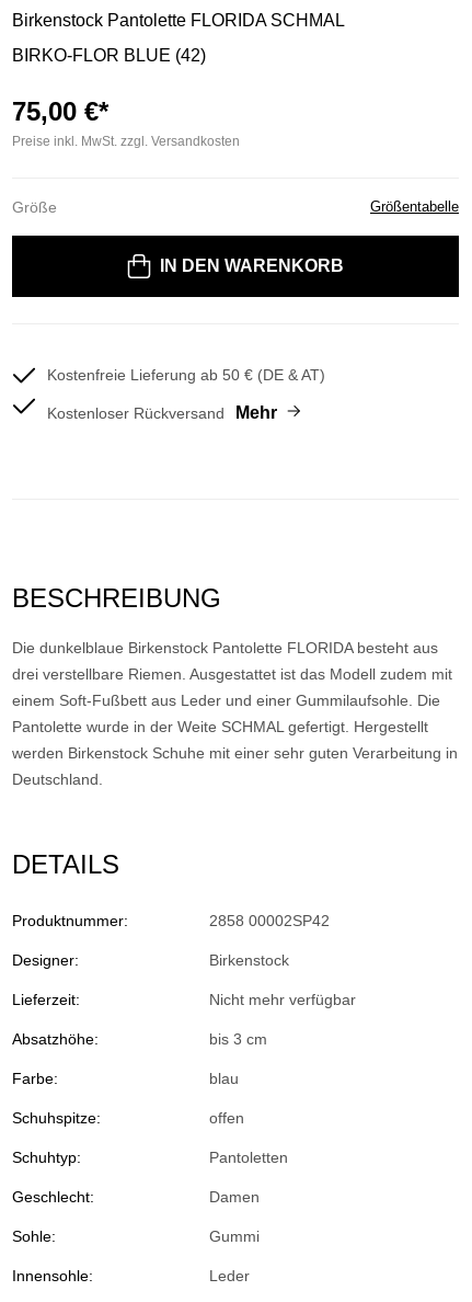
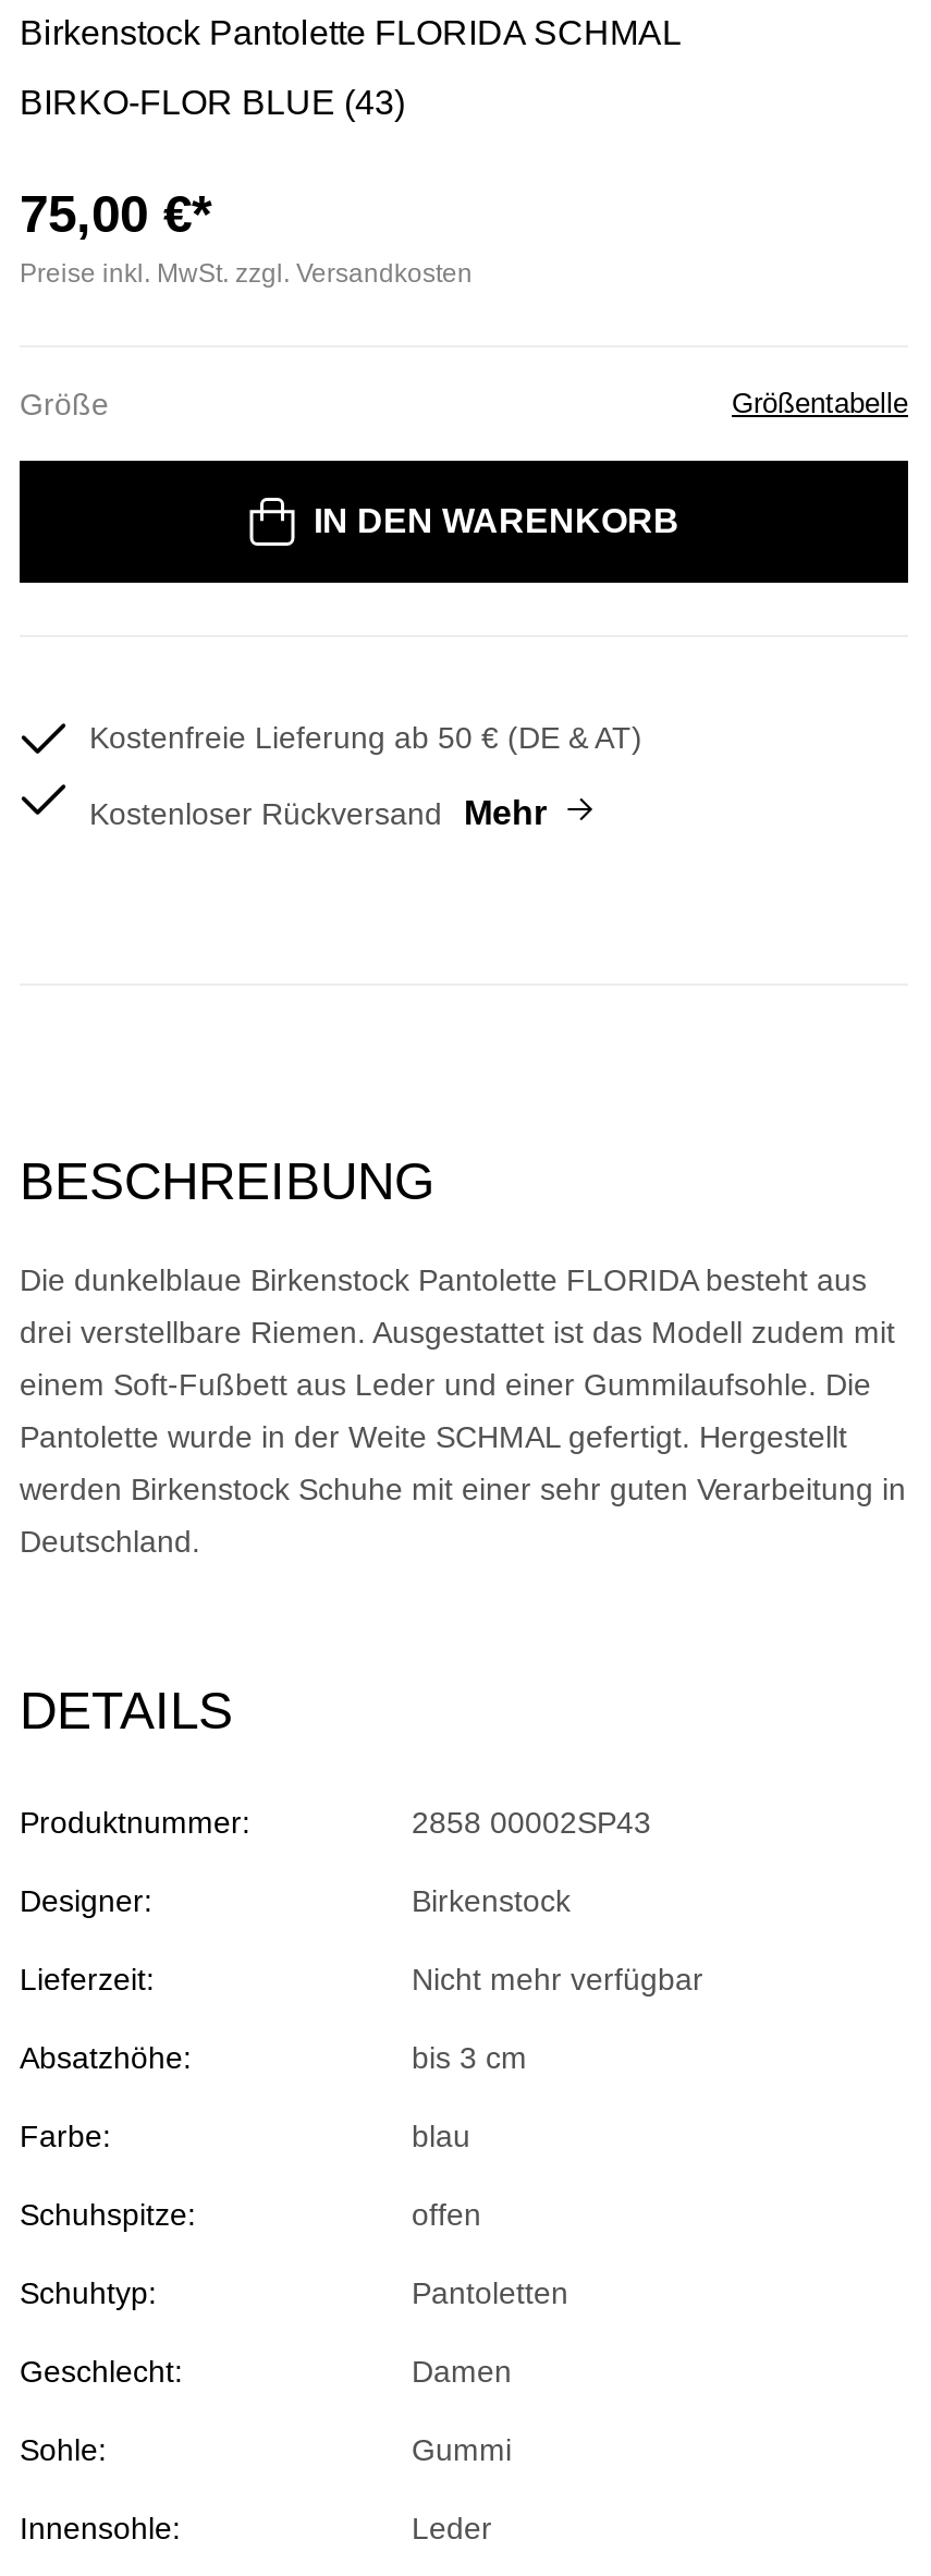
- BIRKO-FLOR BLUE (42)
+ BIRKO-FLOR BLUE (43)

- 2858 00002SP42
+ 2858 00002SP43
